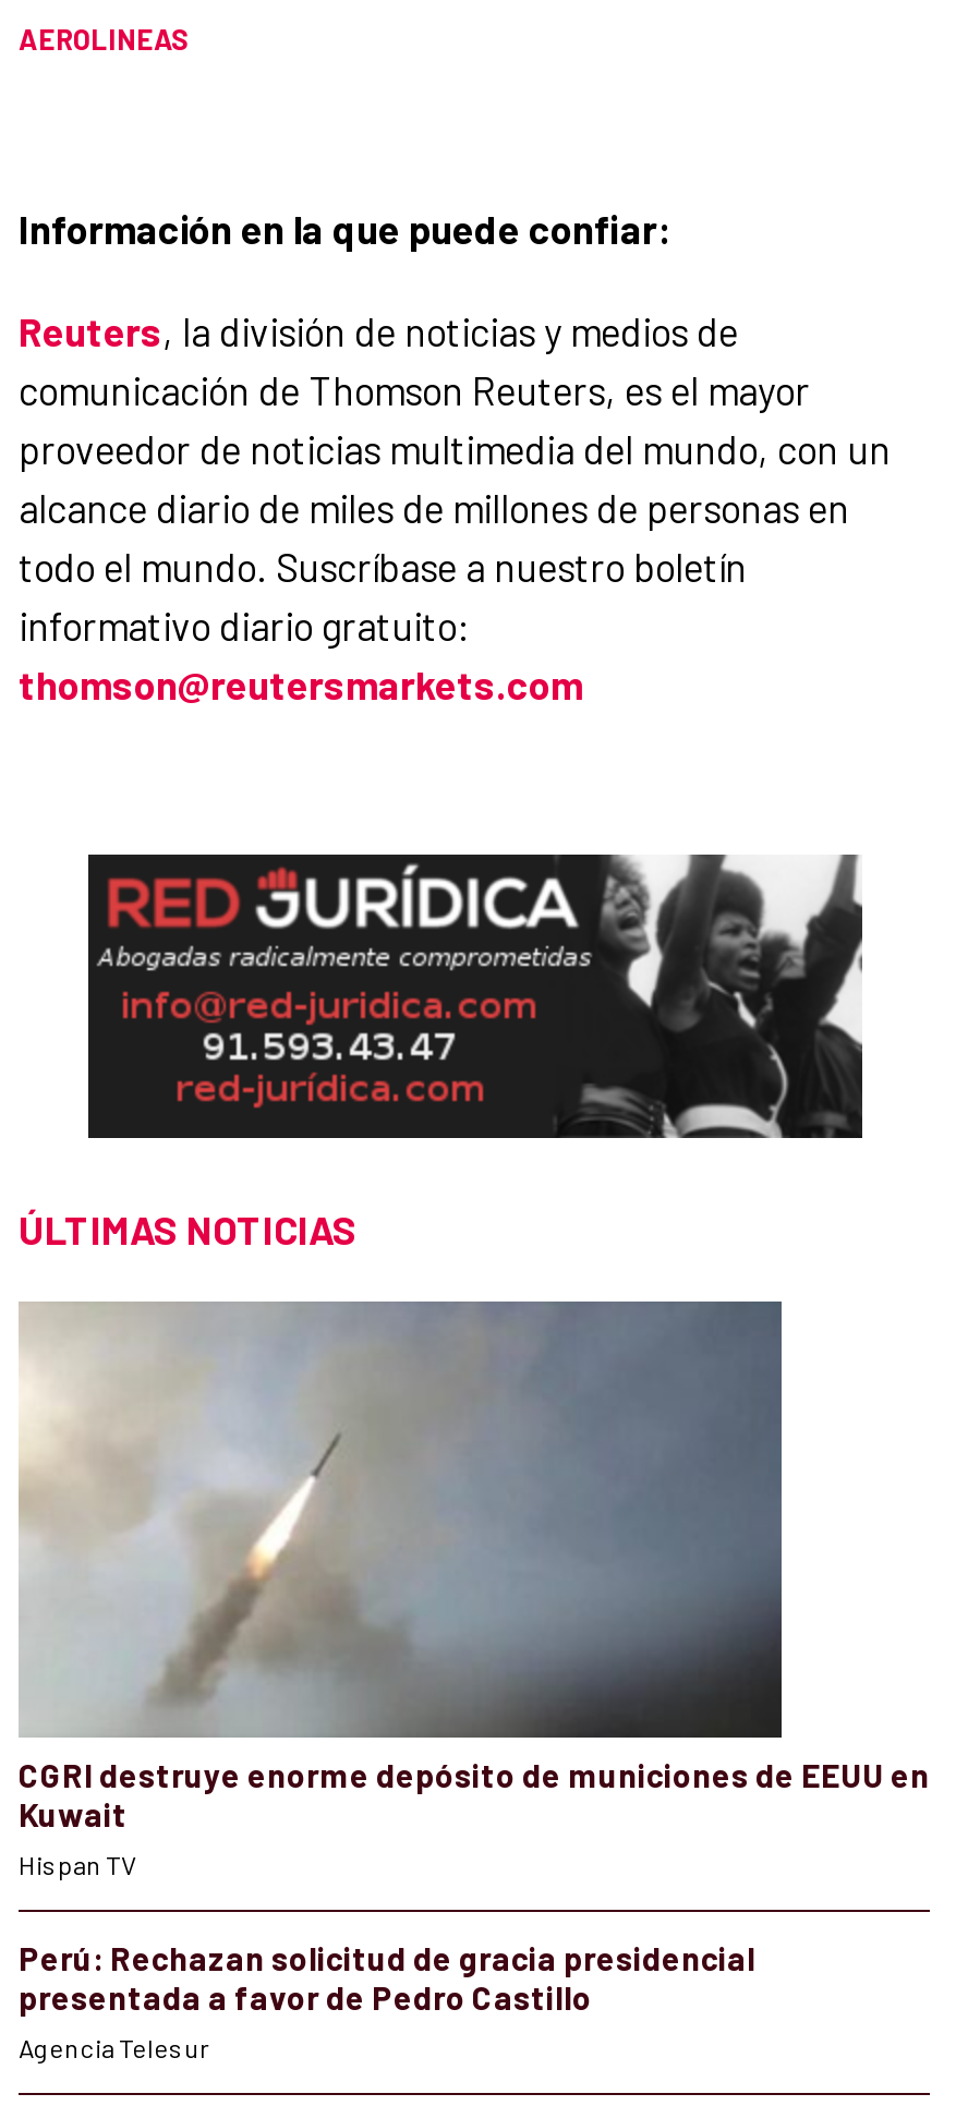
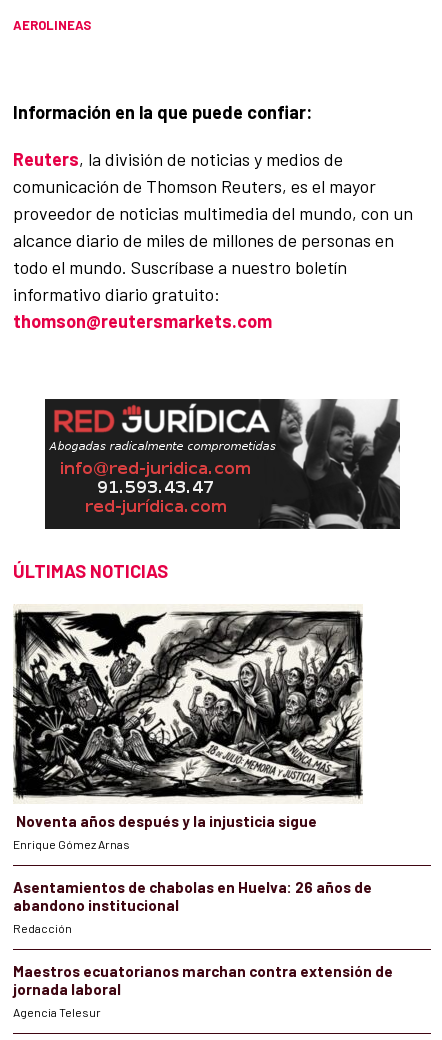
- [image]
- CGRI destruye enorme depósito de municiones de EEUU en
- Kuwait
- Hispan TV
- Perú: Rechazan solicitud de gracia presidencial
- presentada a favor de Pedro Castillo
+ [image]
+ Noventa años después y la injusticia sigue
+ Enrique Gómez Arnas
+ Asentamientos de chabolas en Huelva: 26 años de
+ abandono institucional
+ Redacción
+ Maestros ecuatorianos marchan contra extensión de
+ jornada laboral
